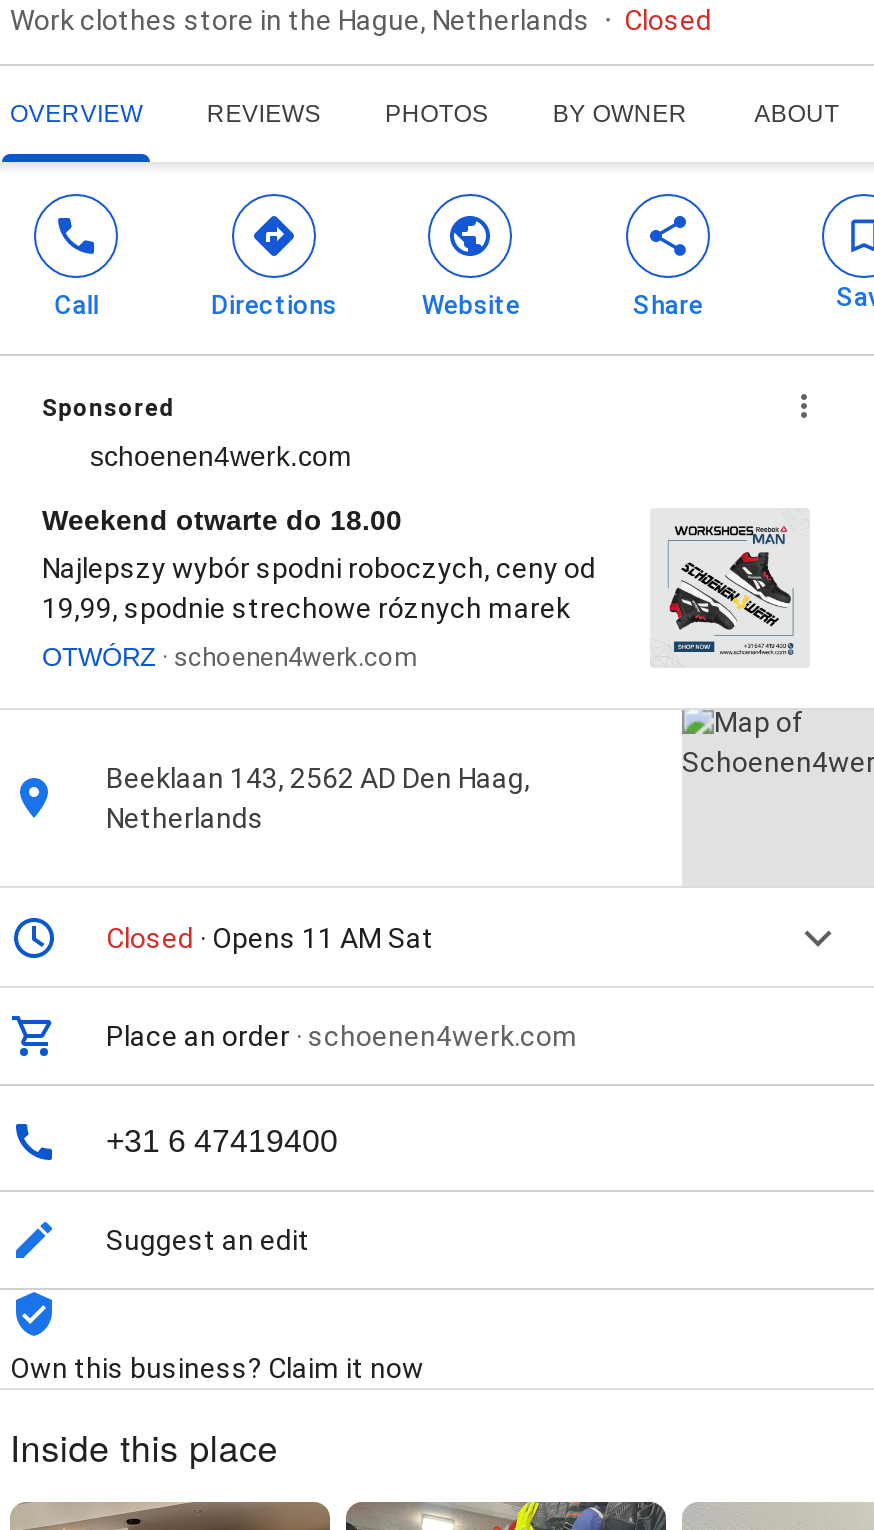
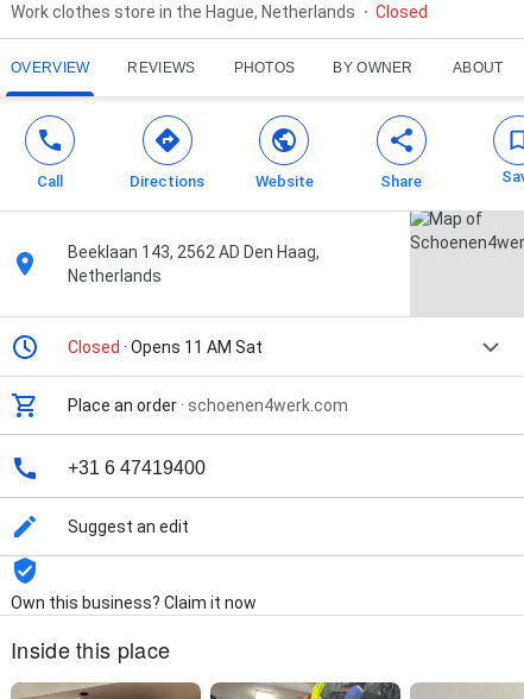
- [image]
- Sponsored
- schoenen4werk.com
- Weekend otwarte do 18.00
- Najlepszy wybór spodni roboczych, ceny od
- 19,99, spodnie strechowe róznych marek
- OTWÓRZ · schoenen4werk.com
